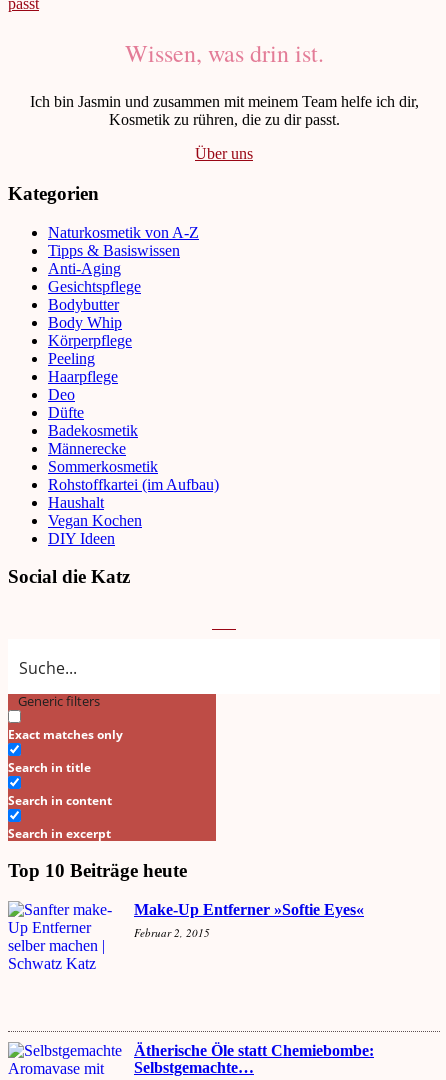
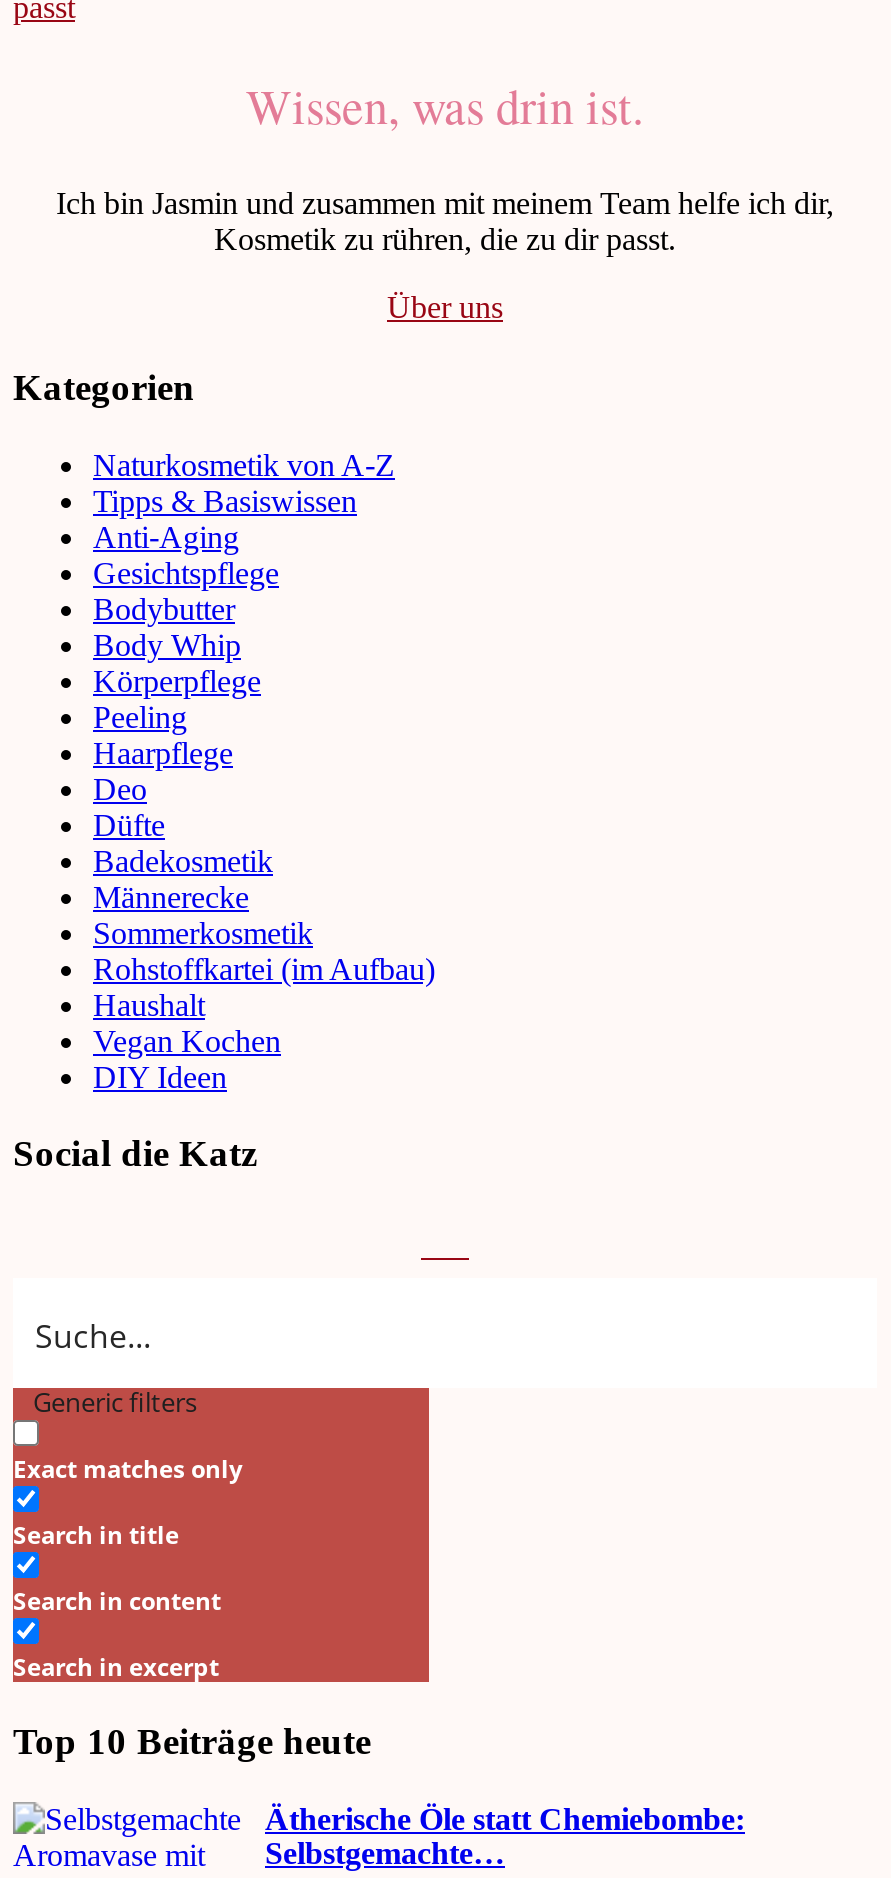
- [image]
- Make-Up Entferner »Softie Eyes«
- Februar 2, 2015
